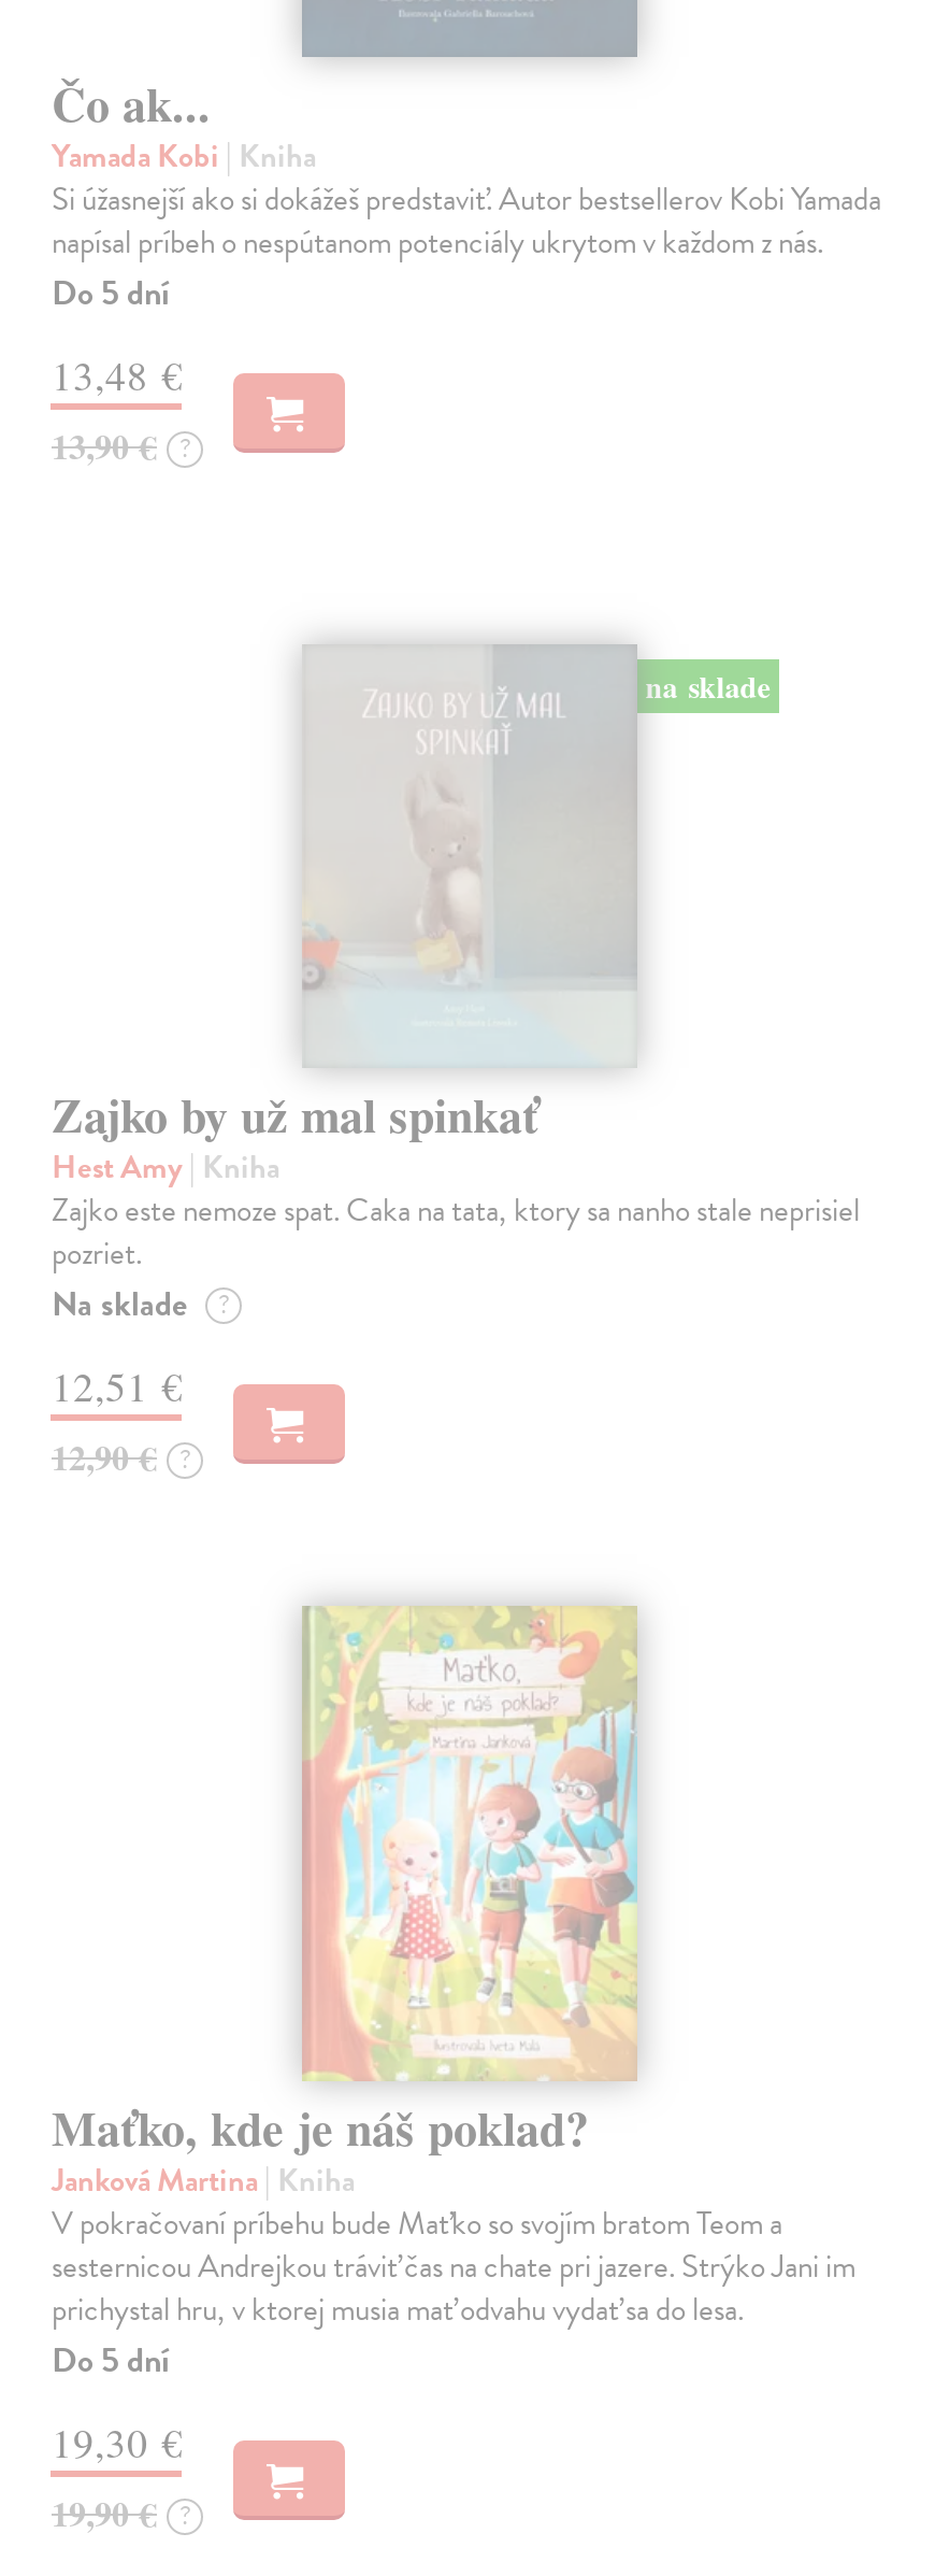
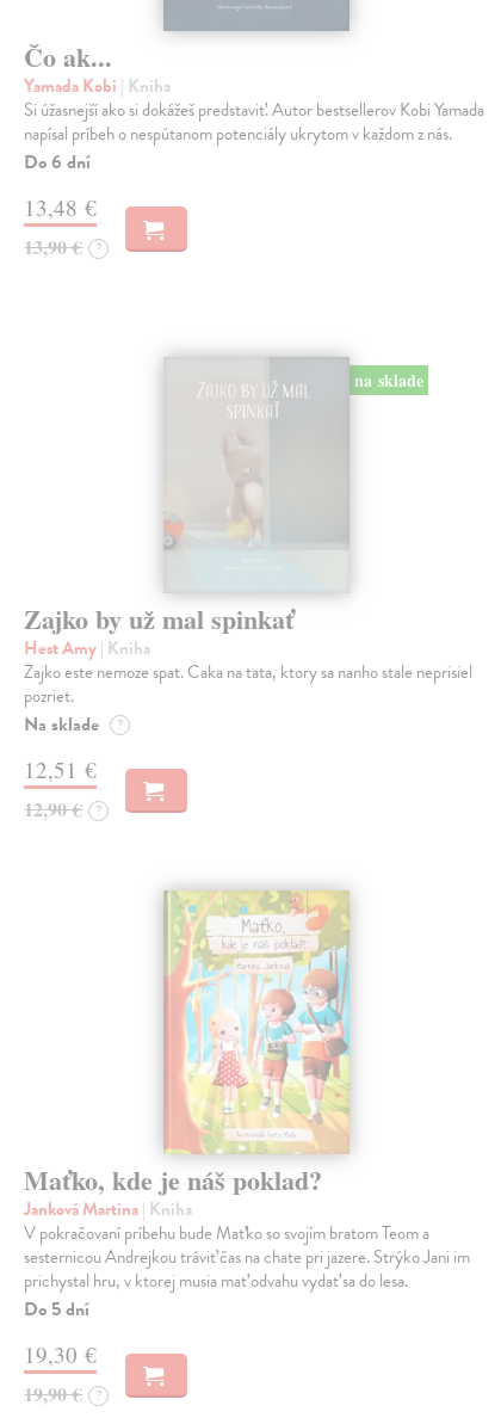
- Do 5 dní
+ Do 6 dní
